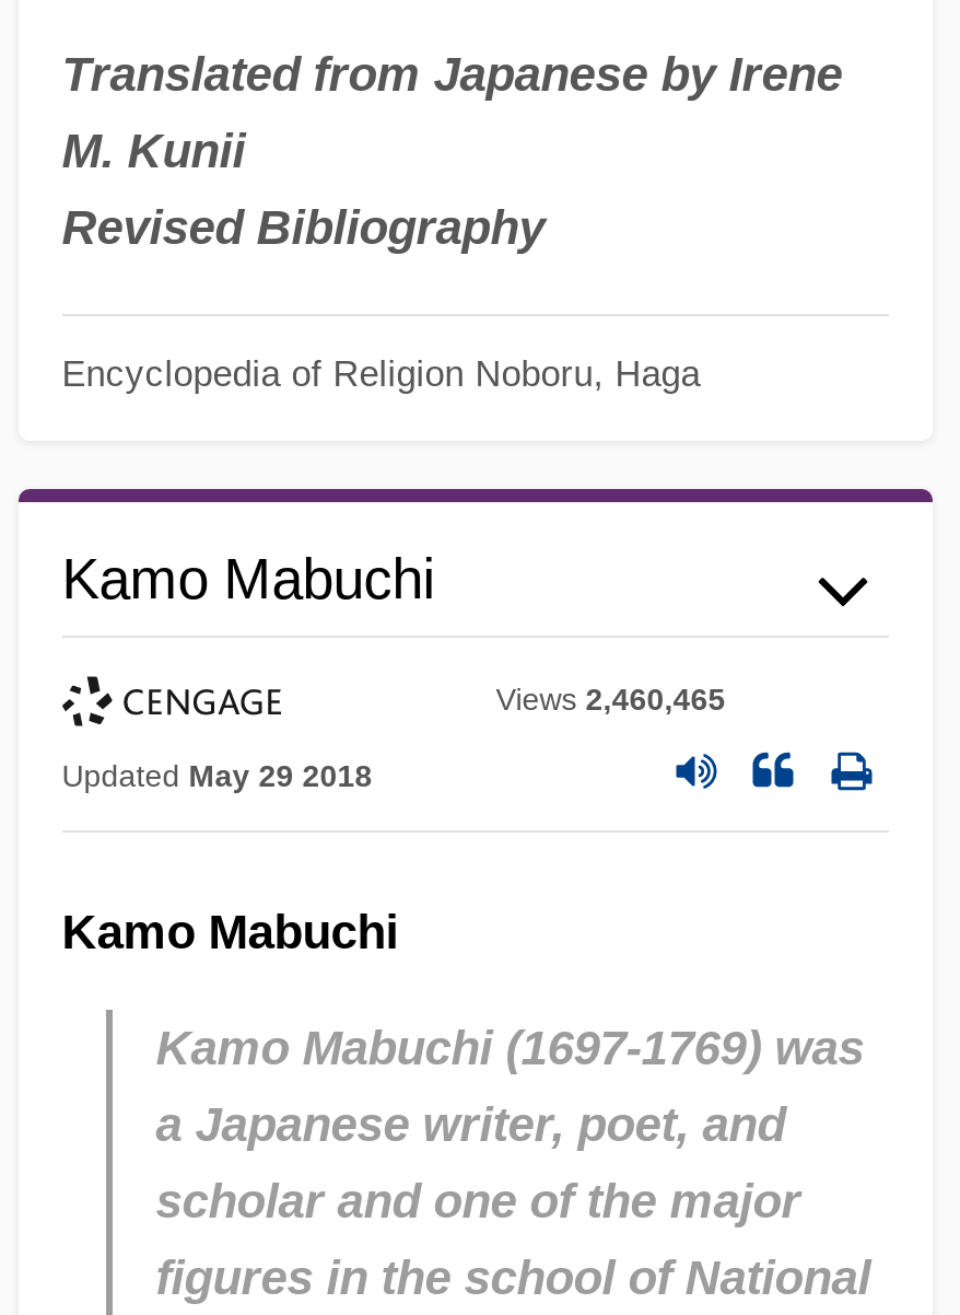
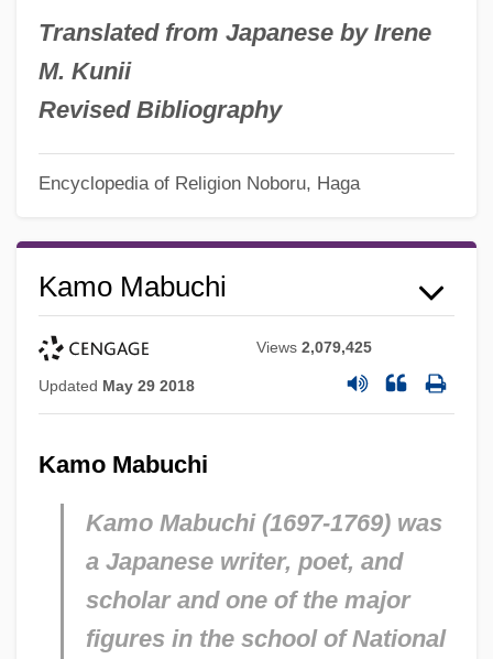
- Views 2,460,465
+ Views 2,079,425
